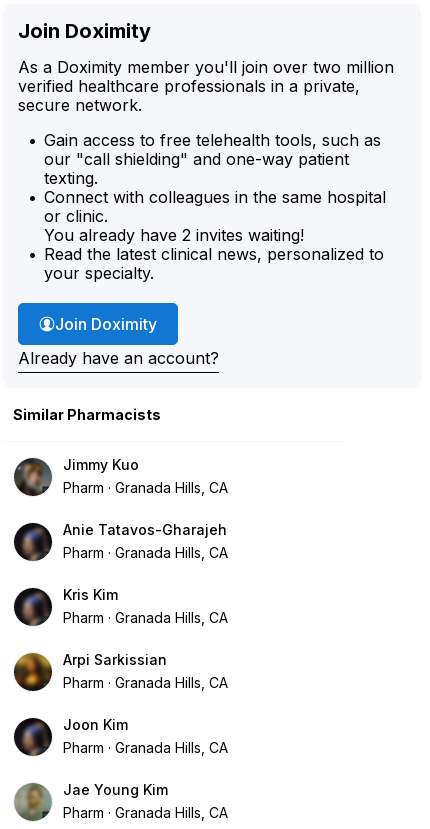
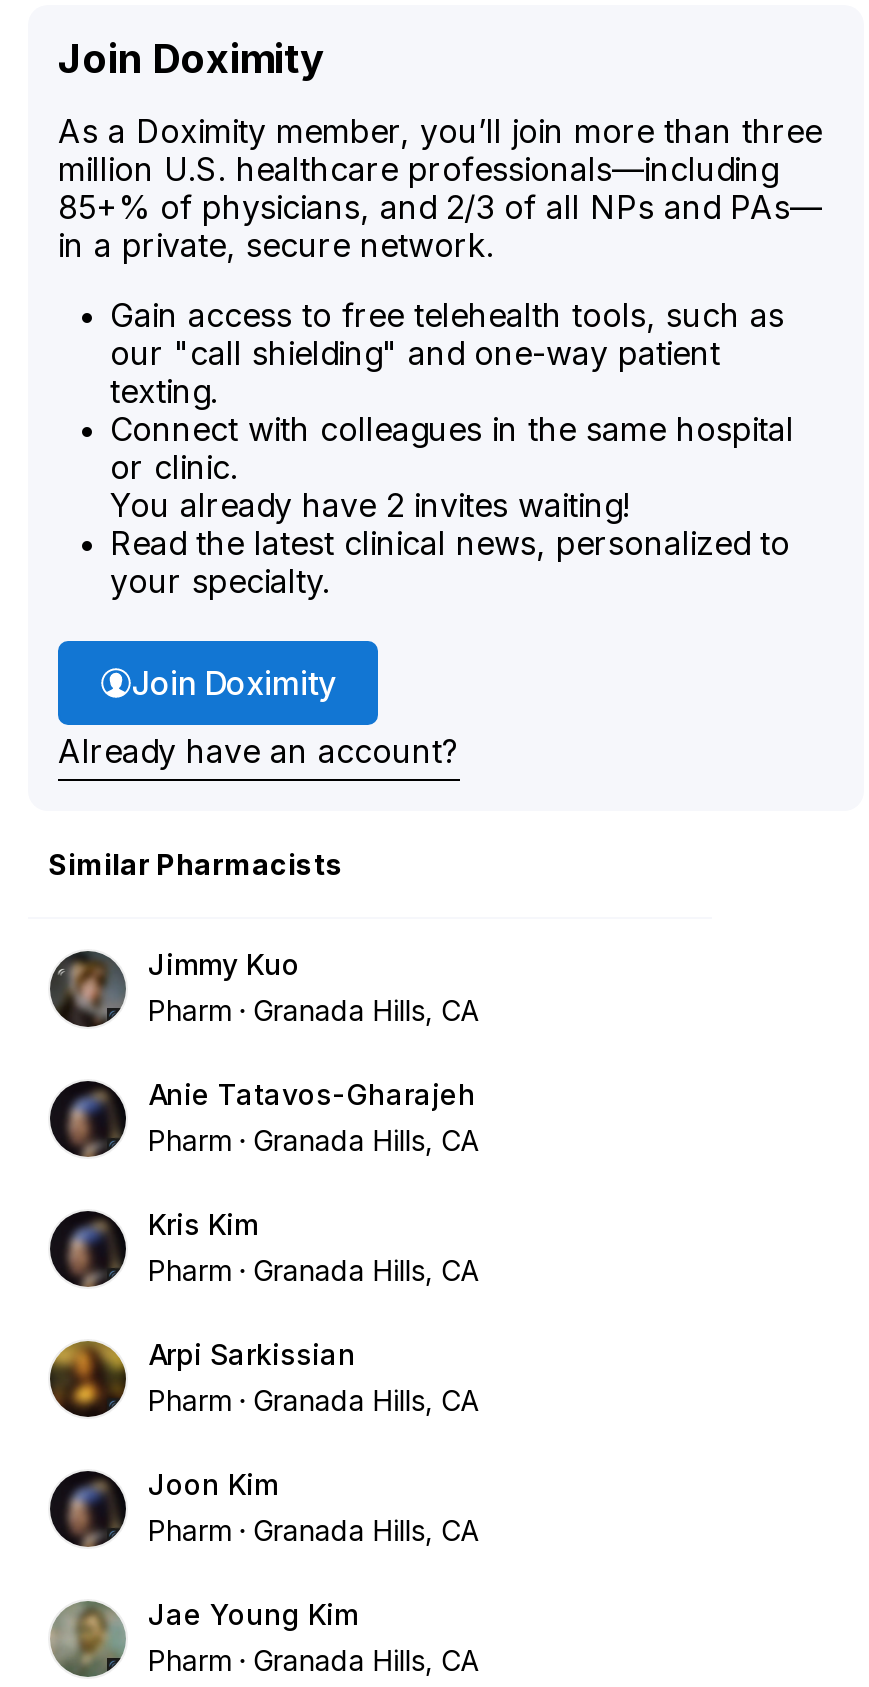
- As a Doximity member you'll join over two million
- verified healthcare professionals in a private,
- secure network.
+ As a Doximity member, you’ll join more than three
+ million U.S. healthcare professionals—including
+ 85+% of physicians, and 2/3 of all NPs and PAs—
+ in a private, secure network.
